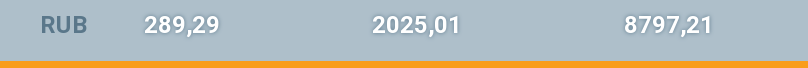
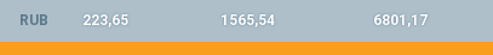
- RUB 289,29
+ RUB 223,65

- 2025,01
+ 1565,54

- 8797,21
+ 6801,17
